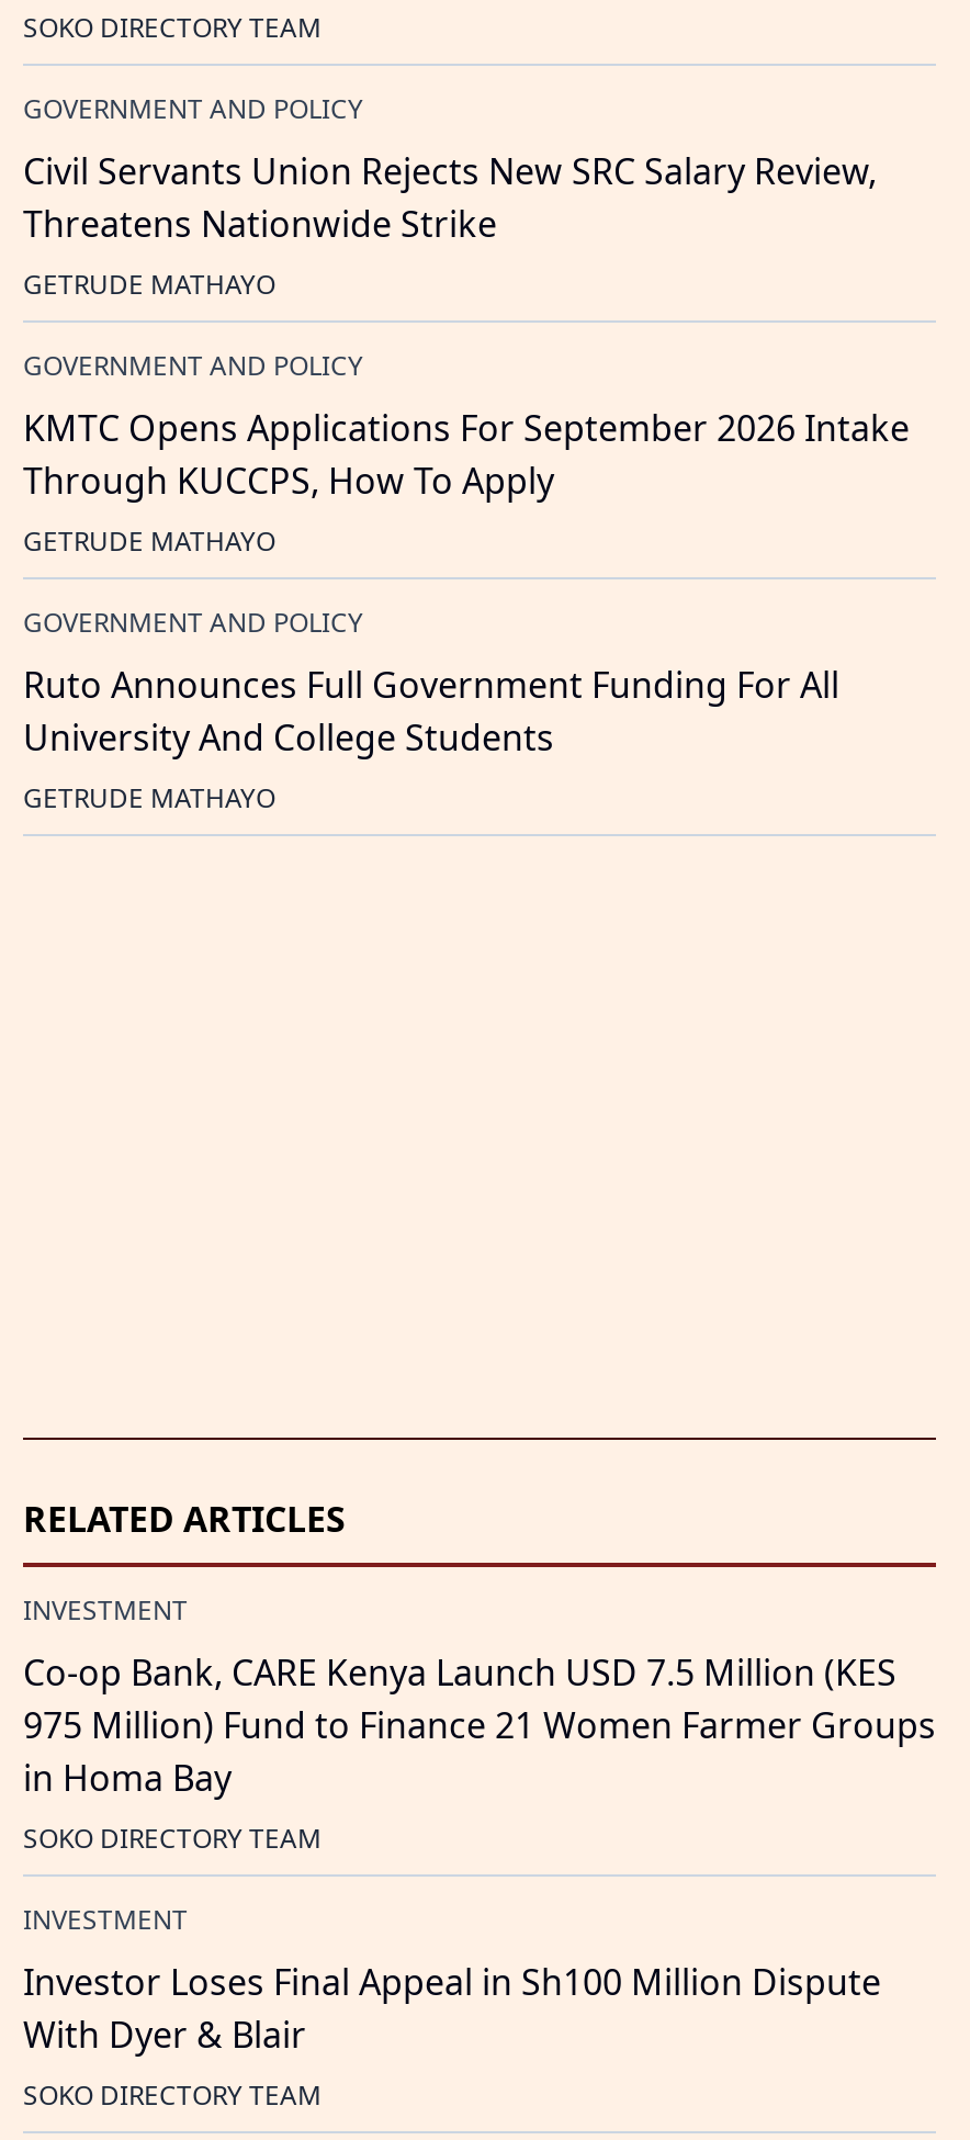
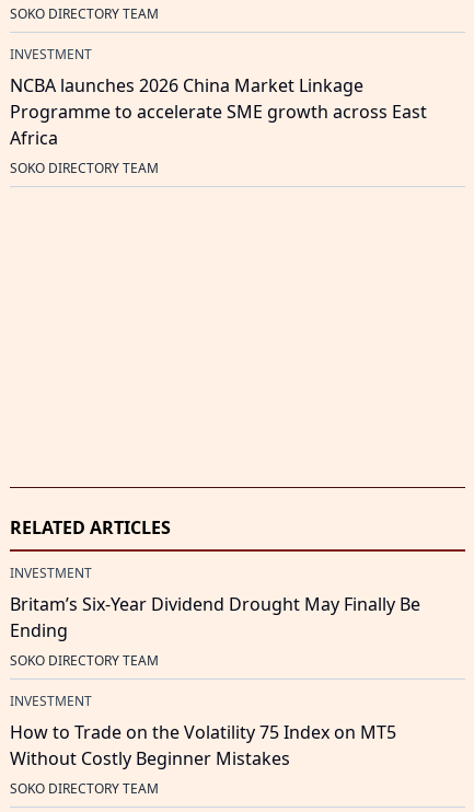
- GOVERNMENT AND POLICY
- Civil Servants Union Rejects New SRC Salary Review,
- Threatens Nationwide Strike
- GETRUDE MATHAYO
- GOVERNMENT AND POLICY
- KMTC Opens Applications For September 2026 Intake
- Through KUCCPS, How To Apply
- GETRUDE MATHAYO
- GOVERNMENT AND POLICY
- Ruto Announces Full Government Funding For All
- University And College Students
- GETRUDE MATHAYO
+ INVESTMENT
+ NCBA launches 2026 China Market Linkage
+ Programme to accelerate SME growth across East
+ Africa
+ SOKO DIRECTORY TEAM

- Co-op Bank, CARE Kenya Launch USD 7.5 Million (KES
- 975 Million) Fund to Finance 21 Women Farmer Groups
- in Homa Bay
+ Britam’s Six-Year Dividend Drought May Finally Be
+ Ending

- Investor Loses Final Appeal in Sh100 Million Dispute
- With Dyer & Blair
+ How to Trade on the Volatility 75 Index on MT5
+ Without Costly Beginner Mistakes
